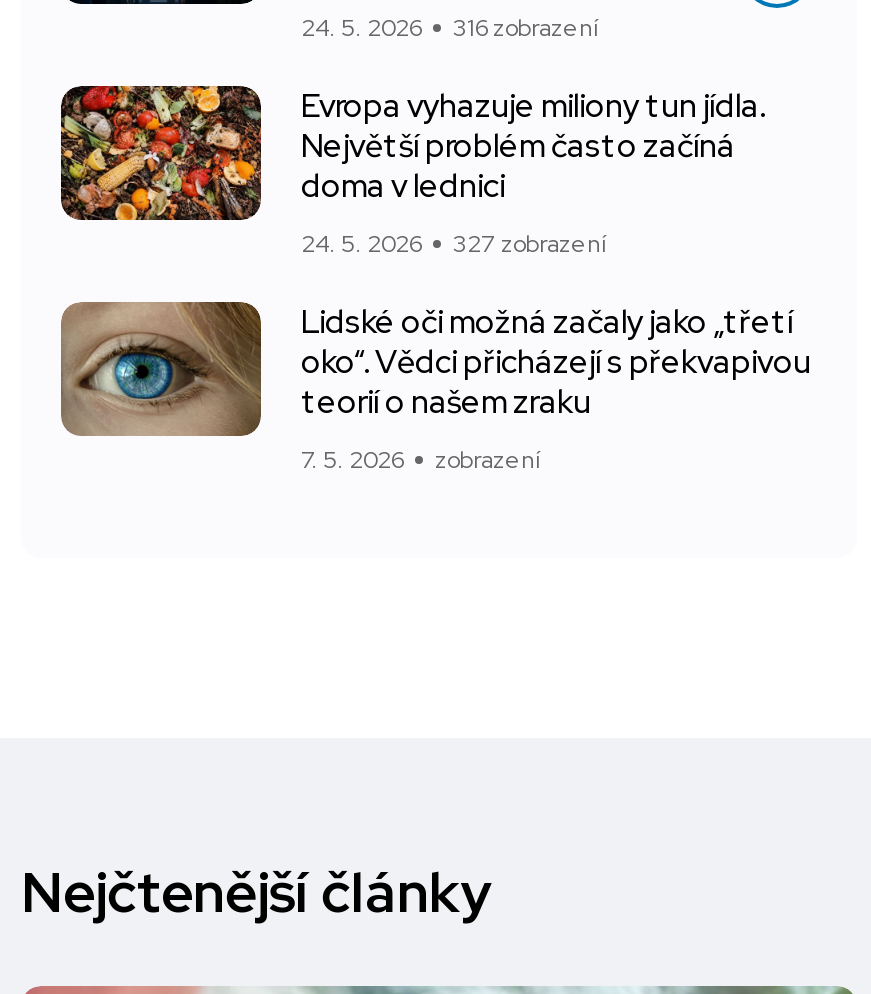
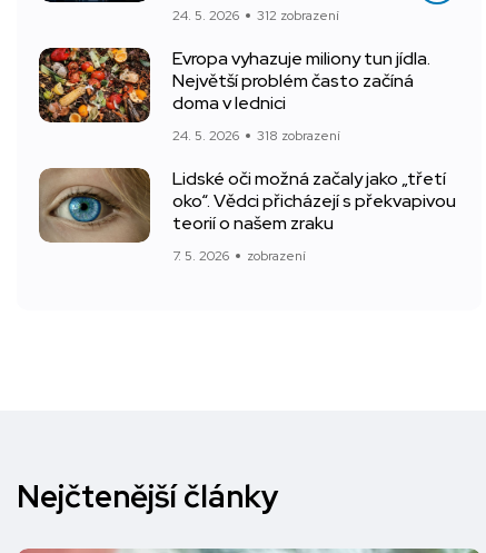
- 24. 5. 2026 316 zobrazení
+ 24. 5. 2026 312 zobrazení

- 24. 5. 2026 327 zobrazení
+ 24. 5. 2026 318 zobrazení
